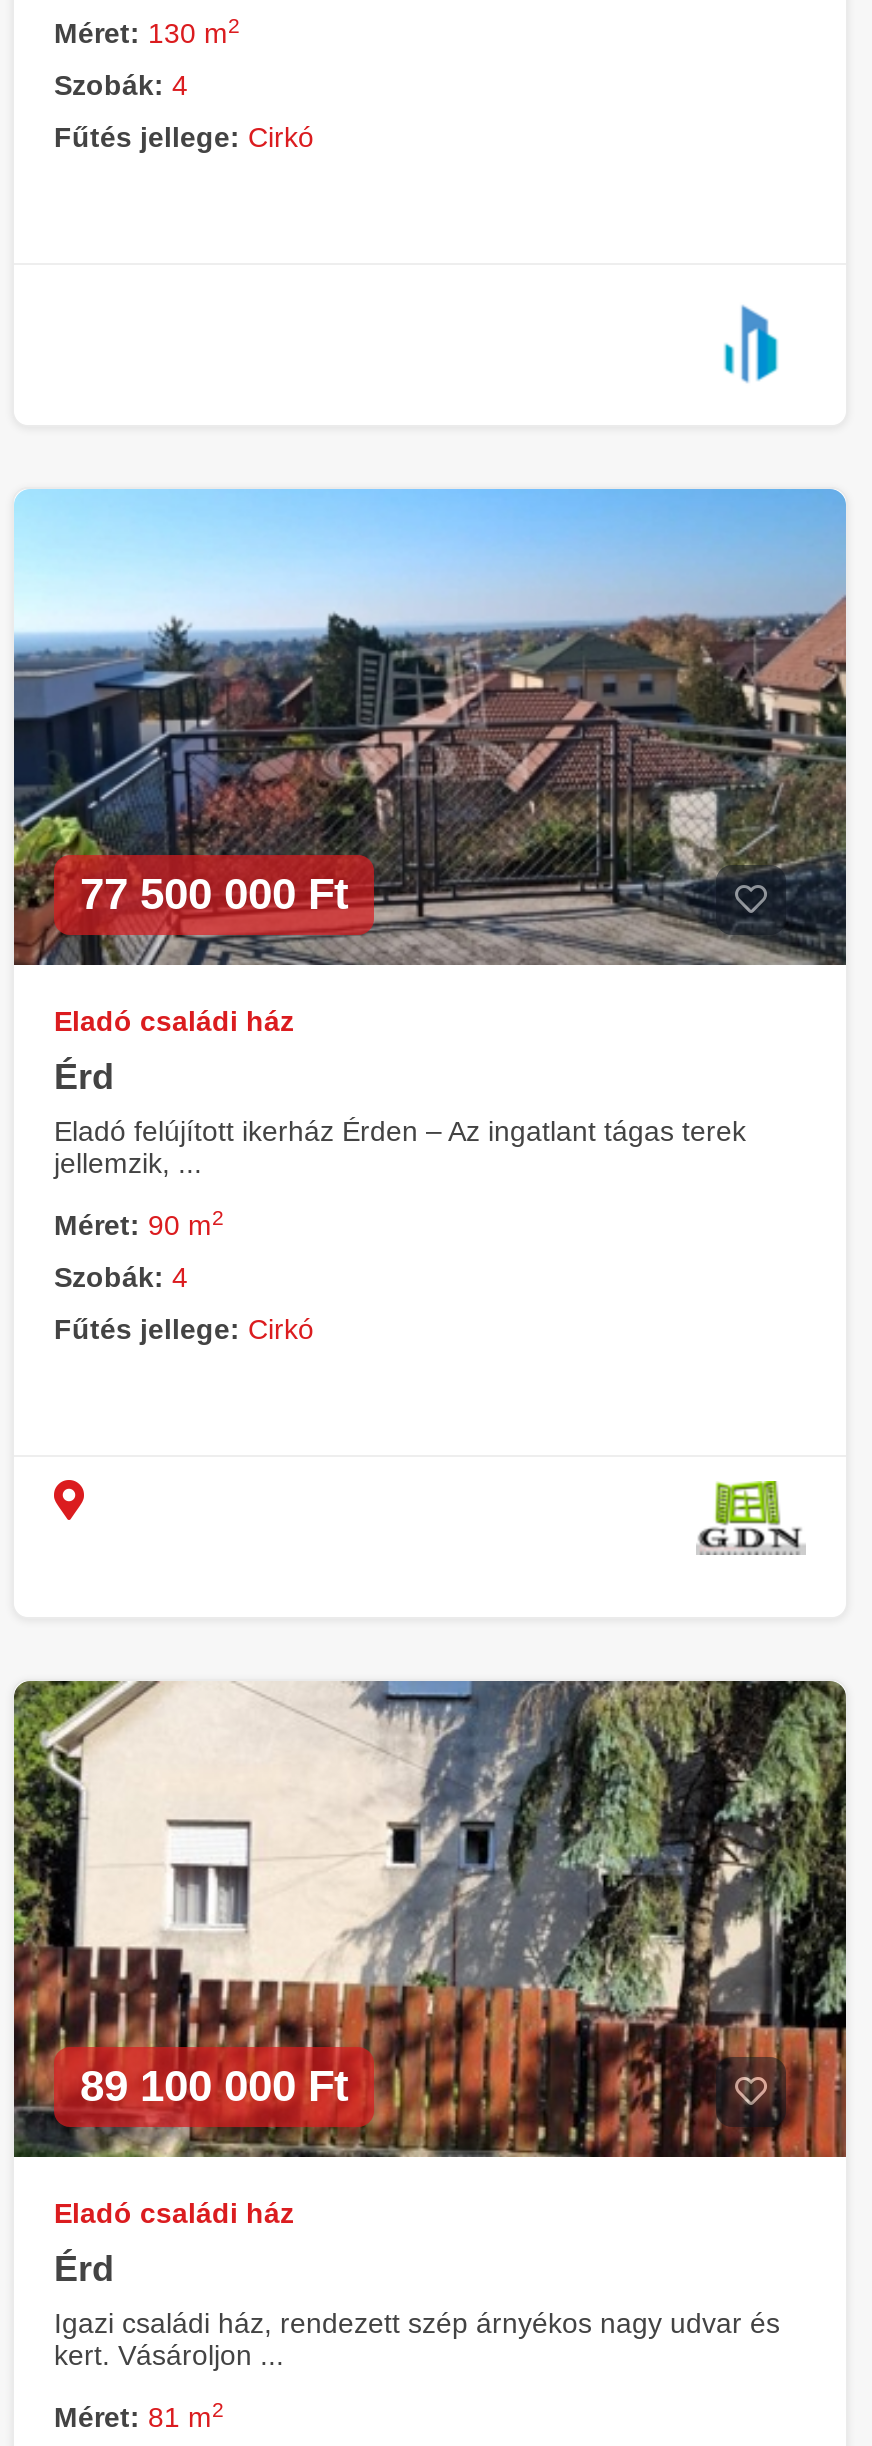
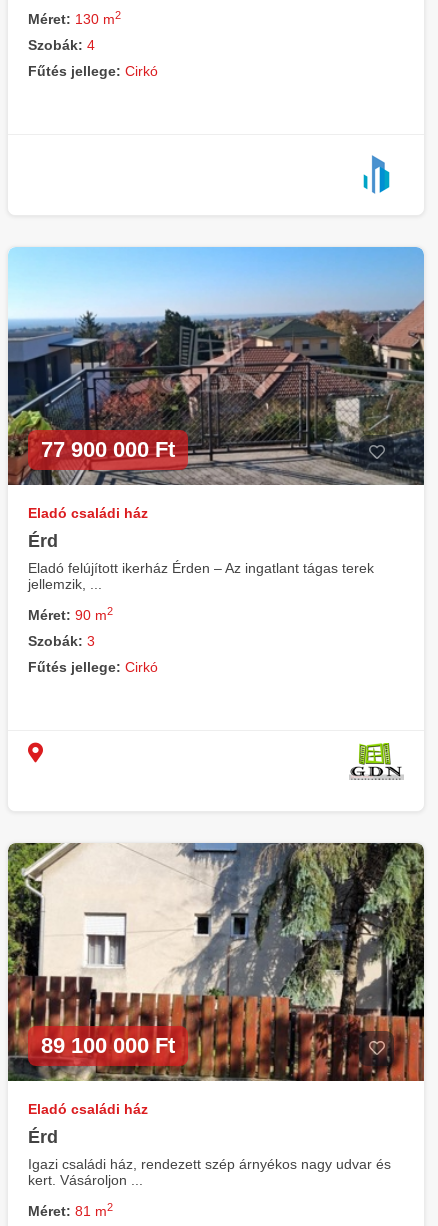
- 77 500 000 Ft
+ 77 900 000 Ft

- Szobák: 4
+ Szobák: 3
